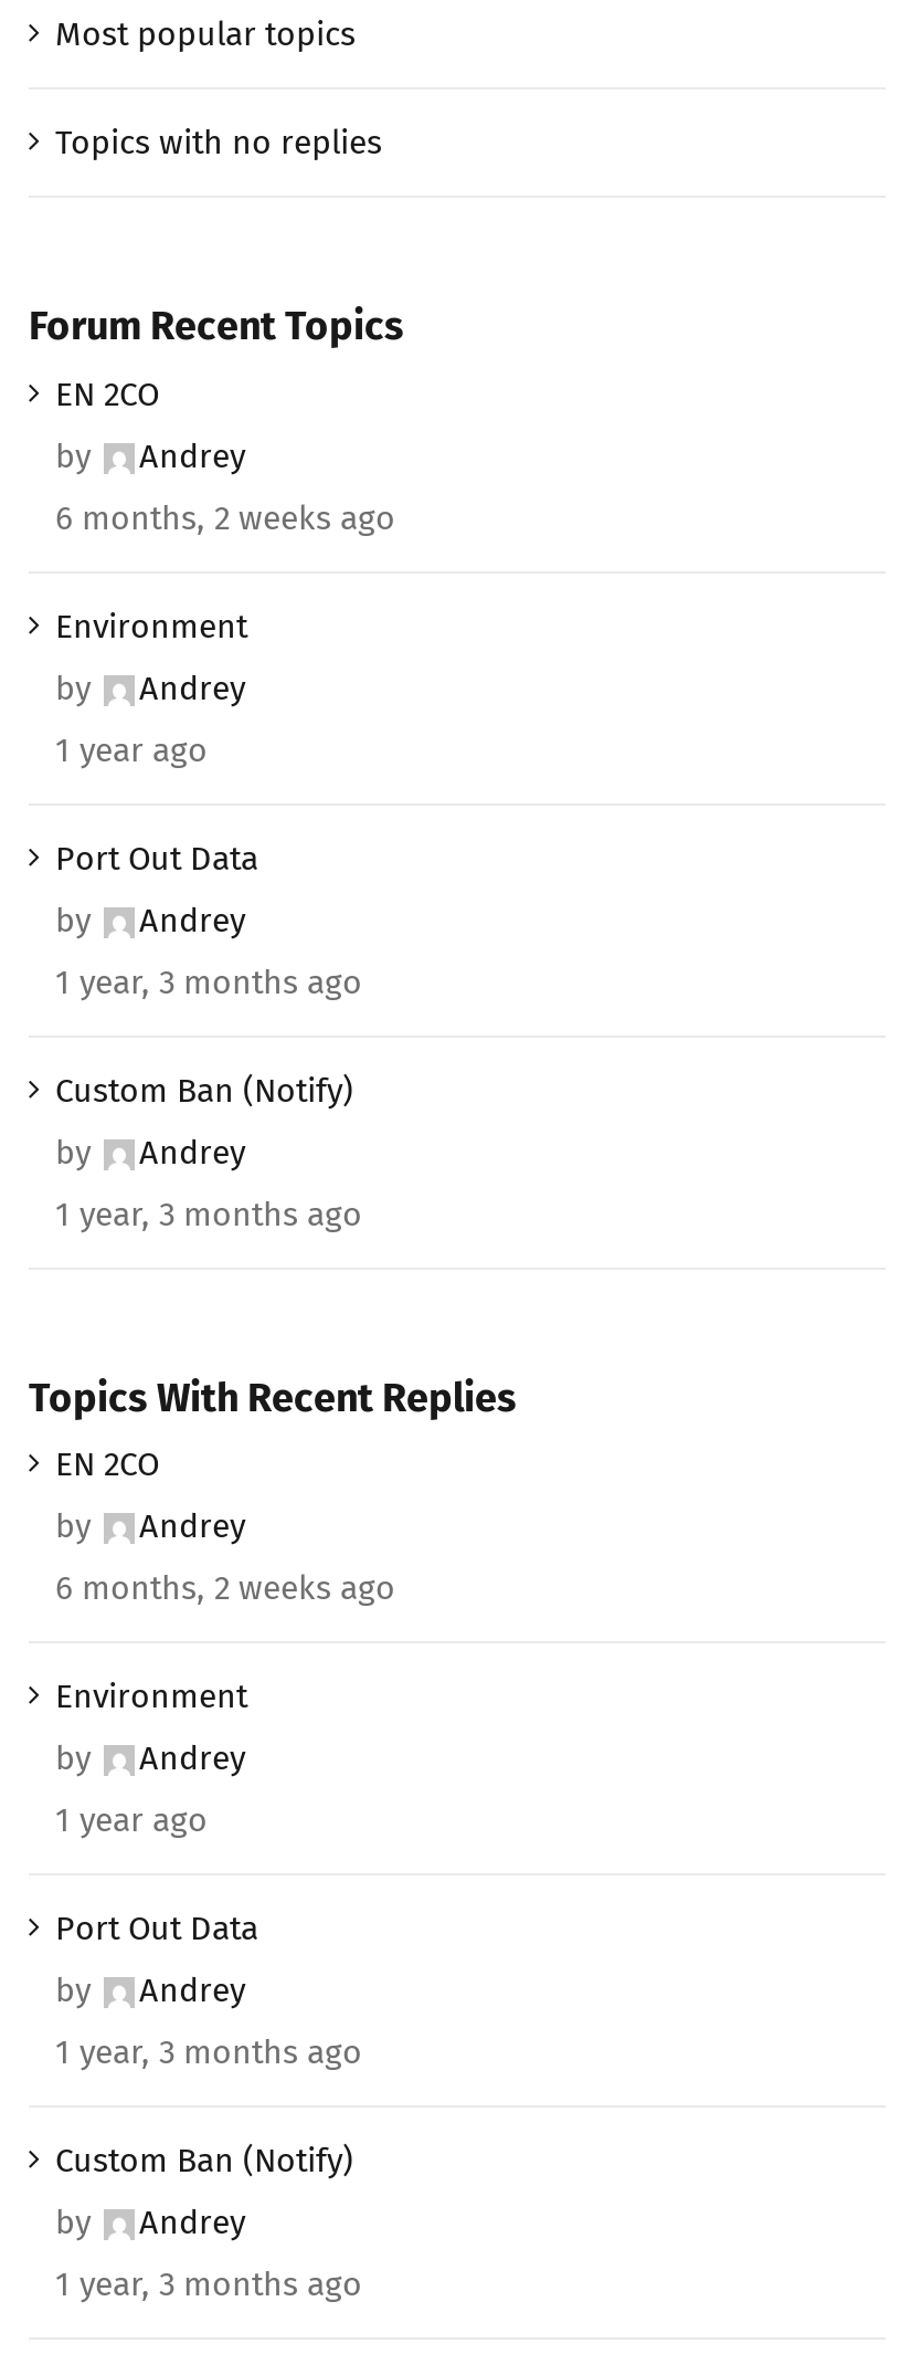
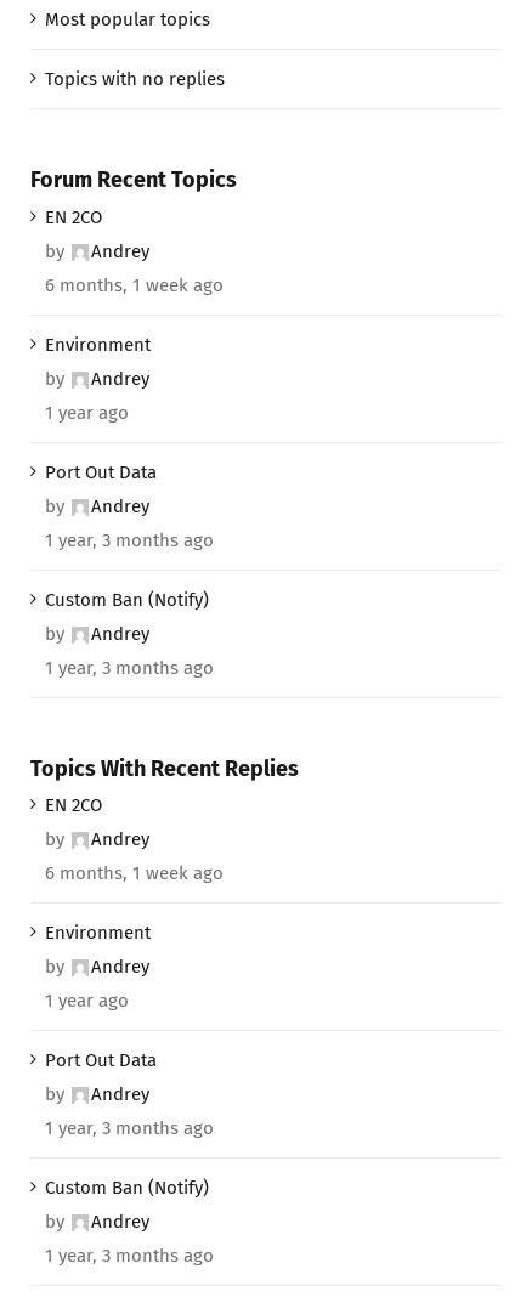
- 6 months, 2 weeks ago
+ 6 months, 1 week ago

- 6 months, 2 weeks ago
+ 6 months, 1 week ago
